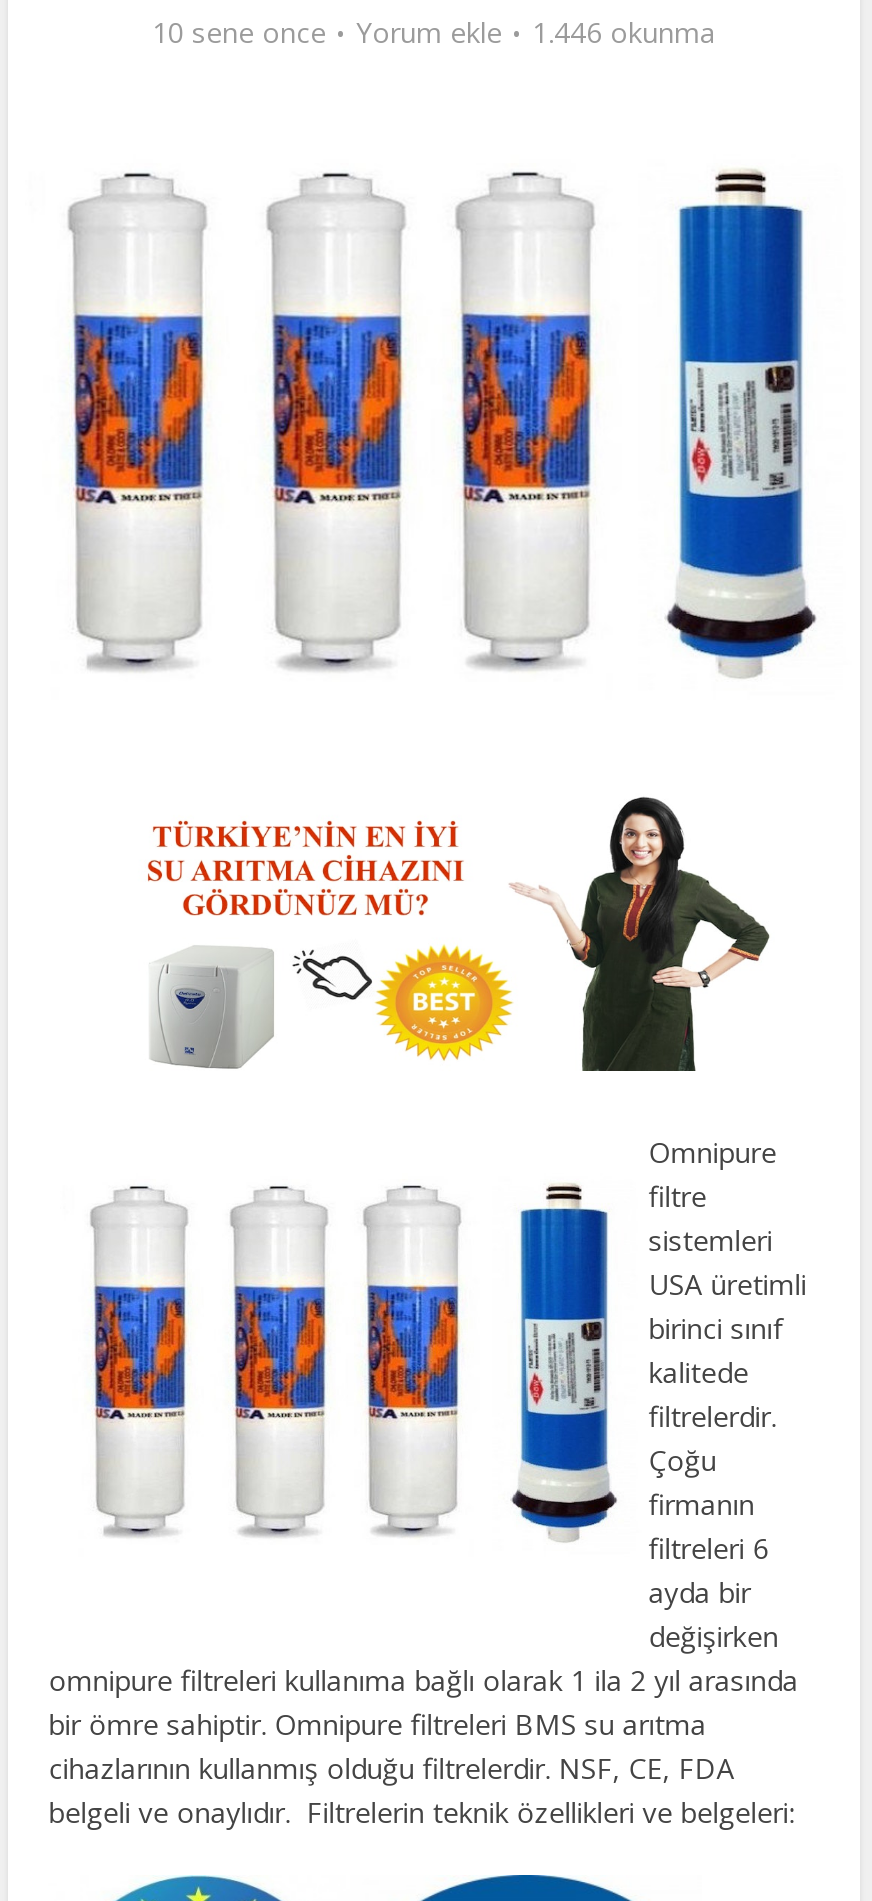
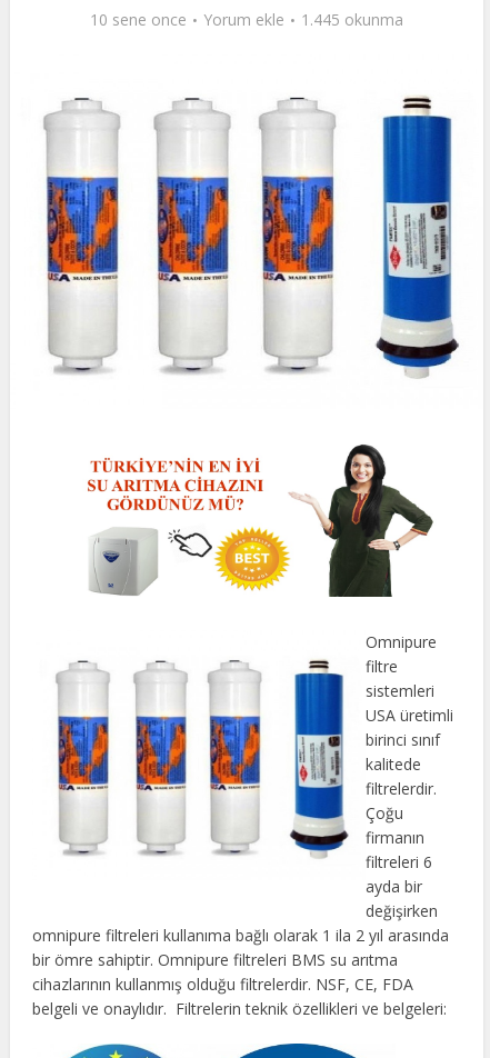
- 10 sene once Yorum ekle 1.446 okunma
+ 10 sene once Yorum ekle 1.445 okunma
